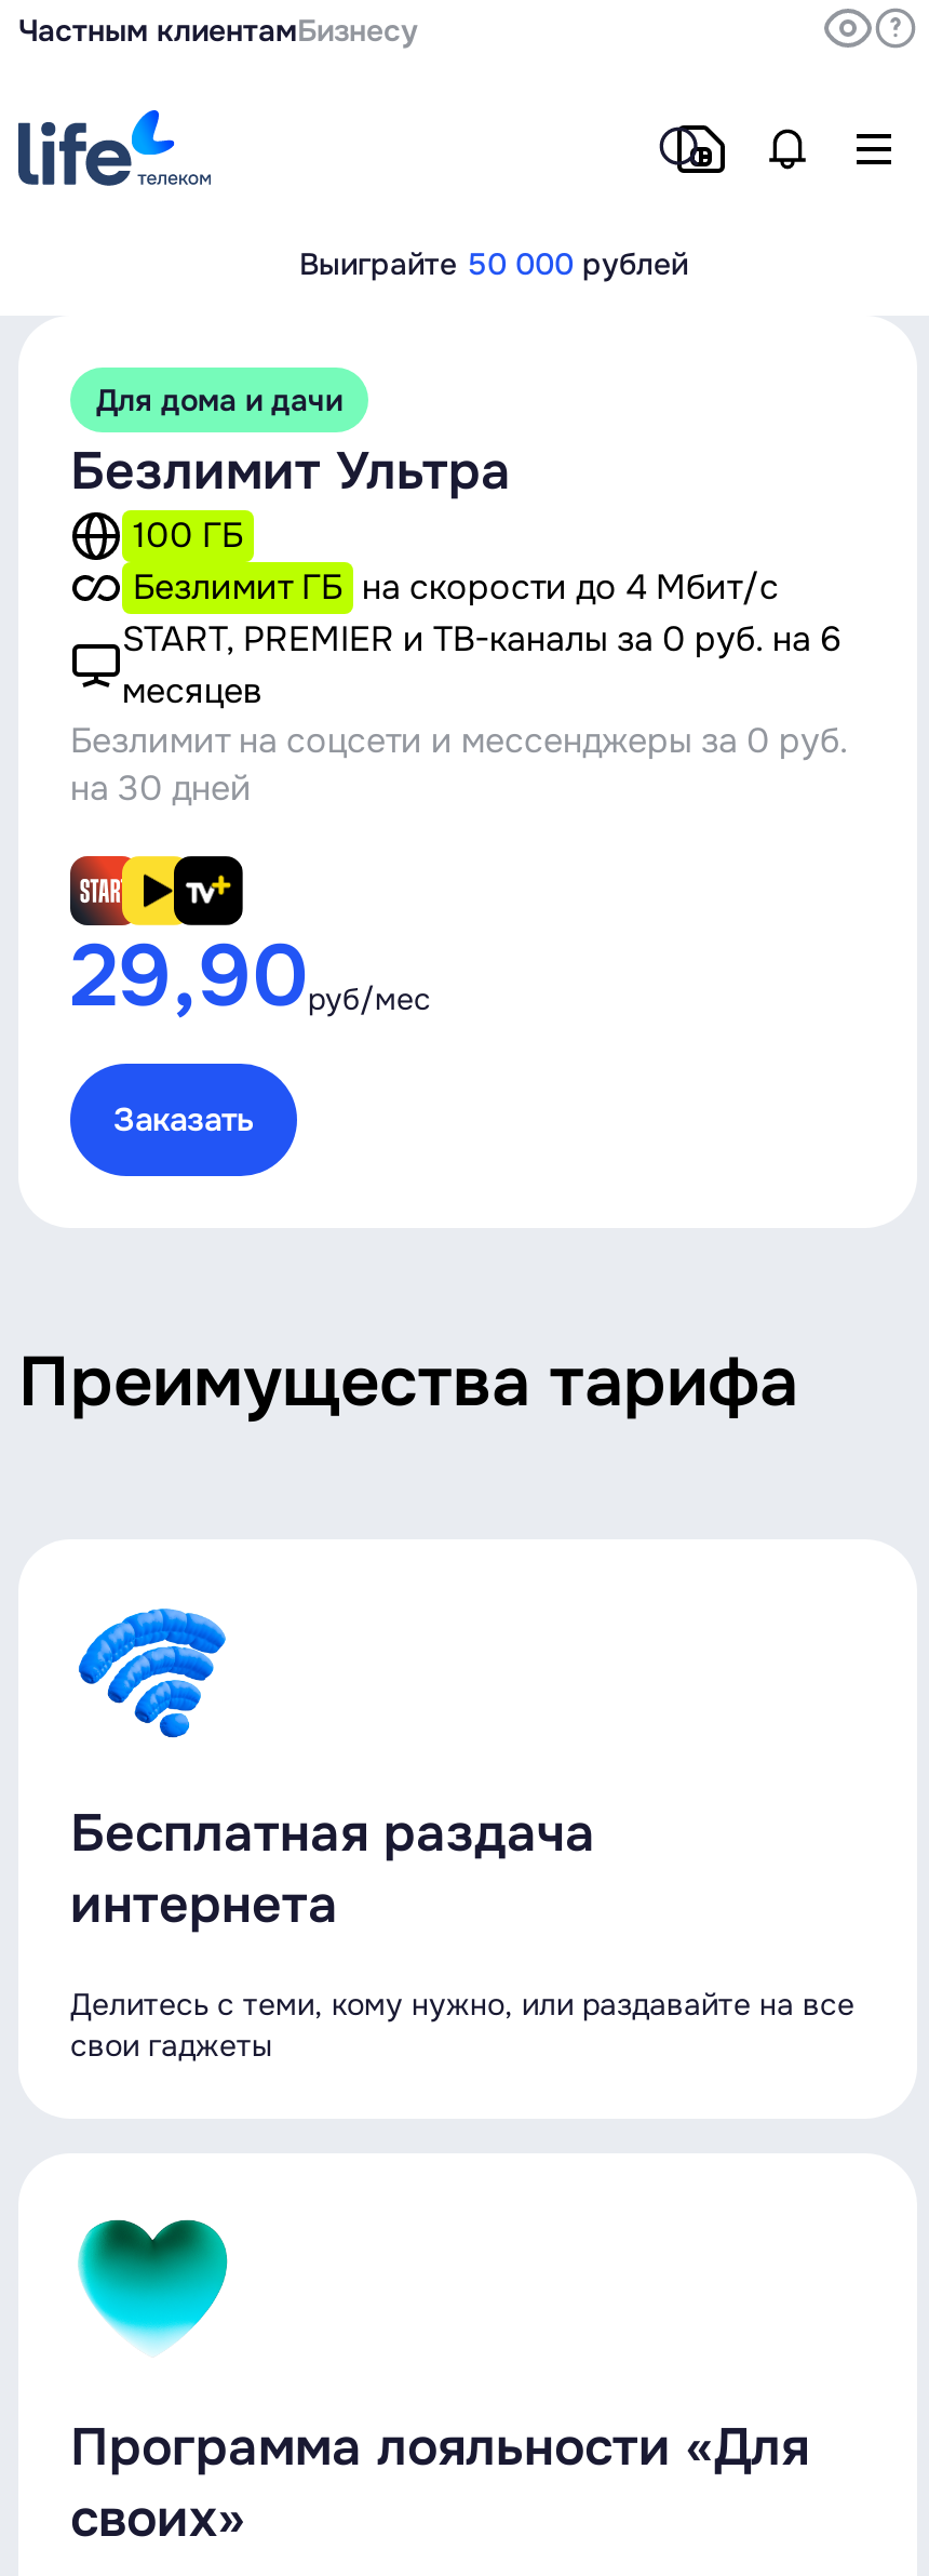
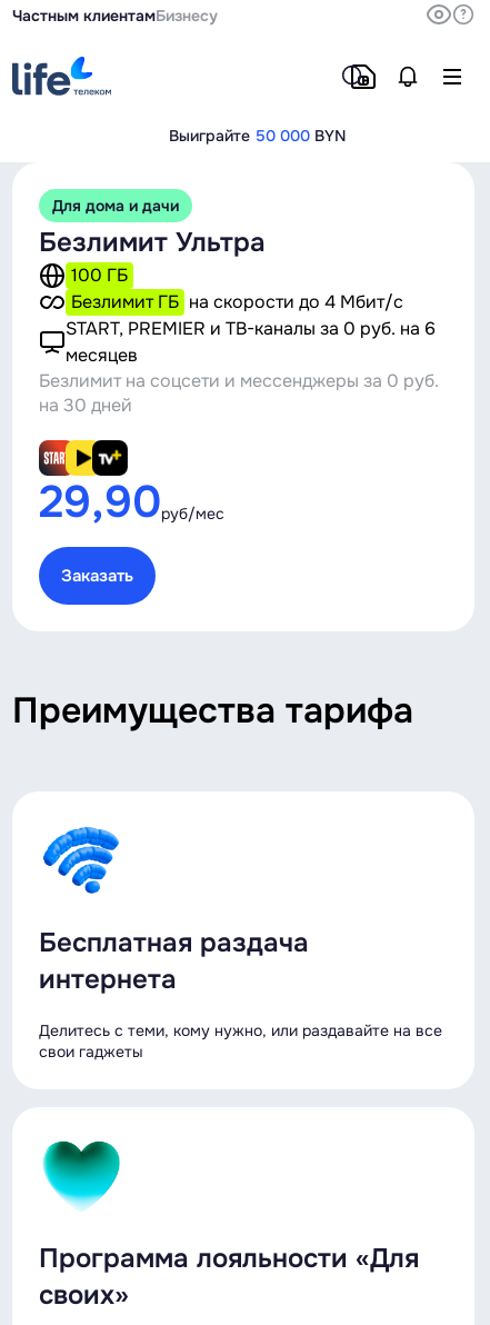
- Выиграйте 50 000 рублей
+ Выиграйте 50 000 BYN
